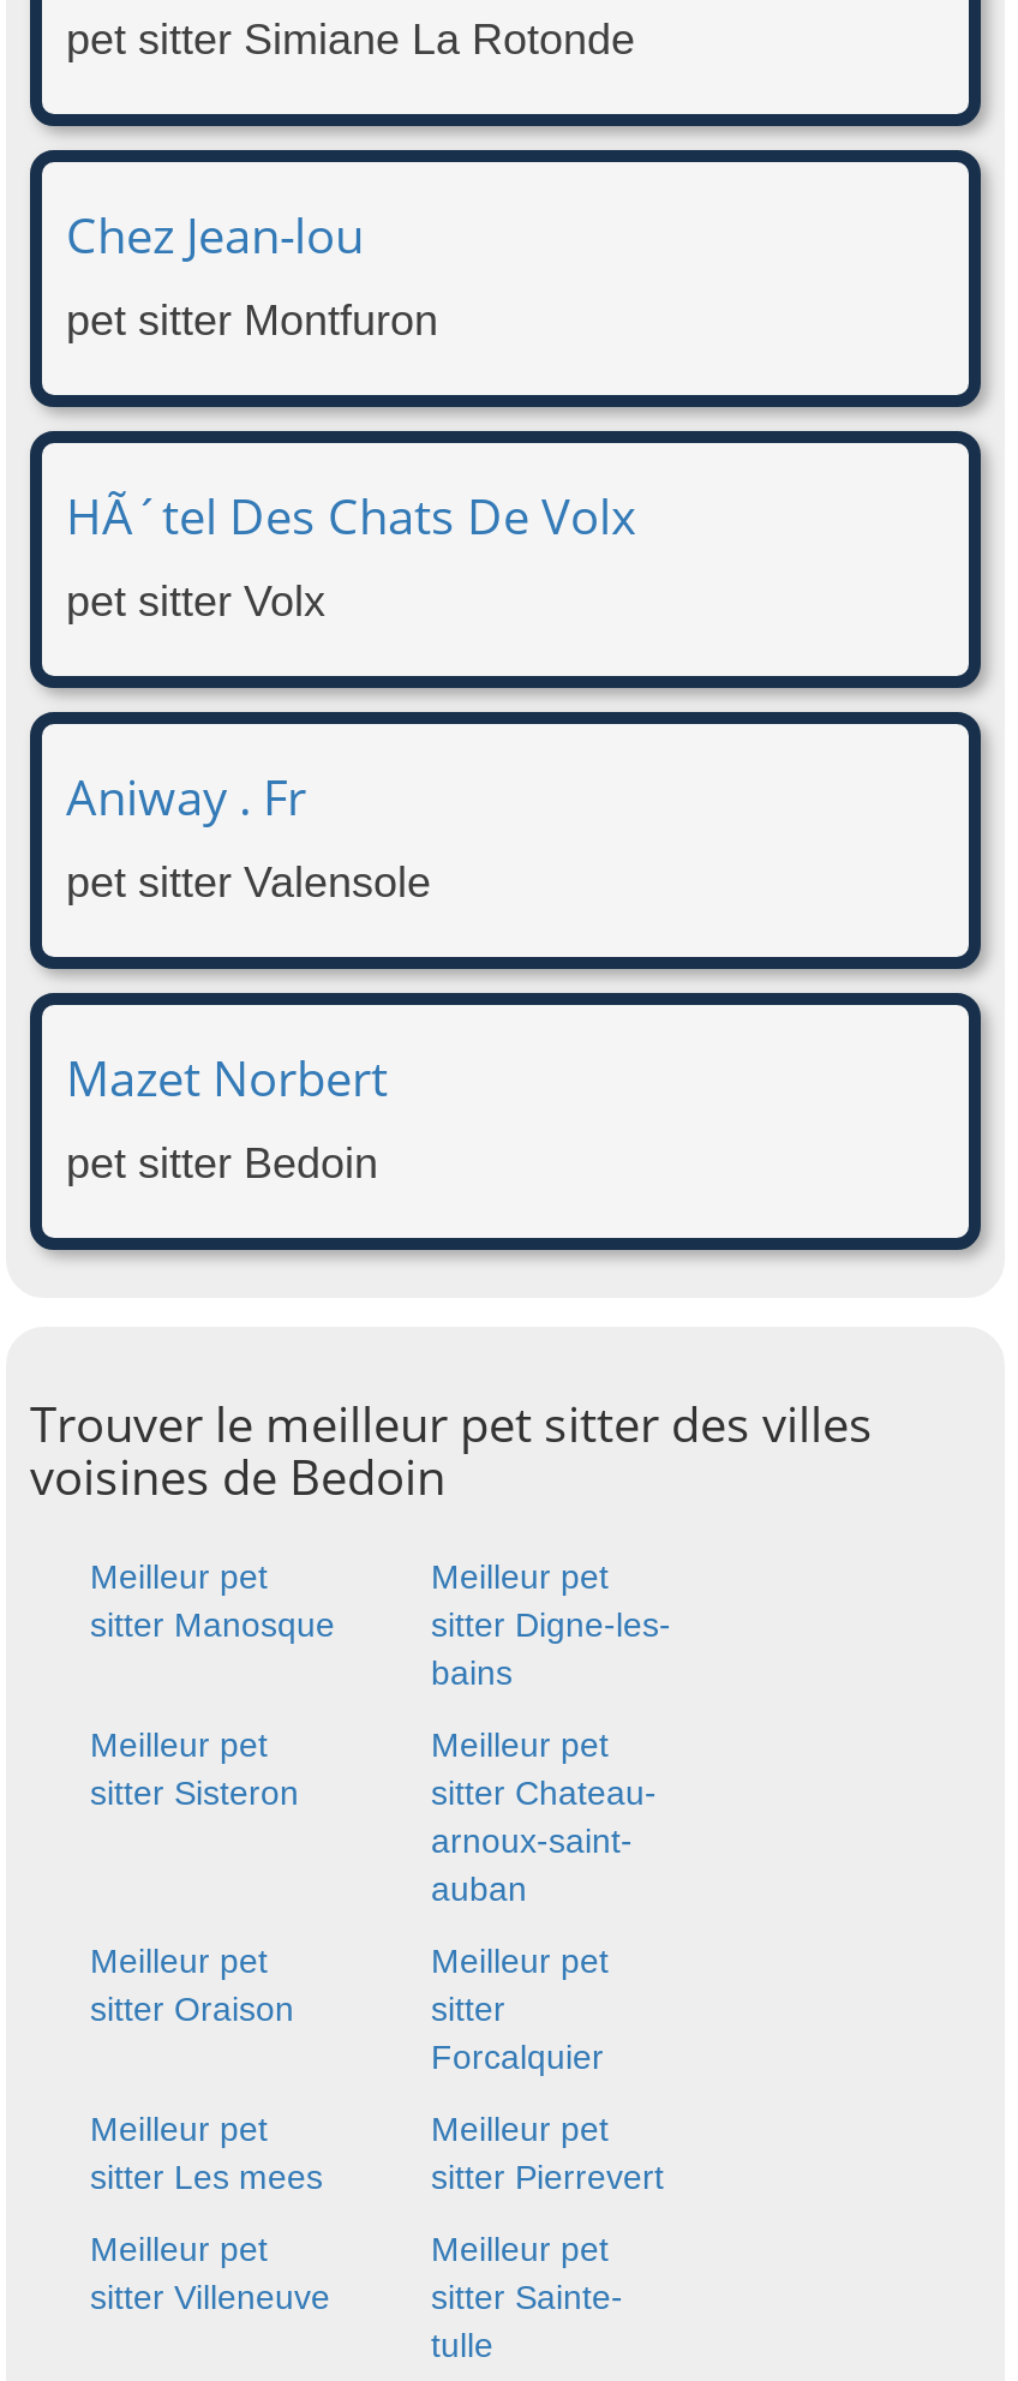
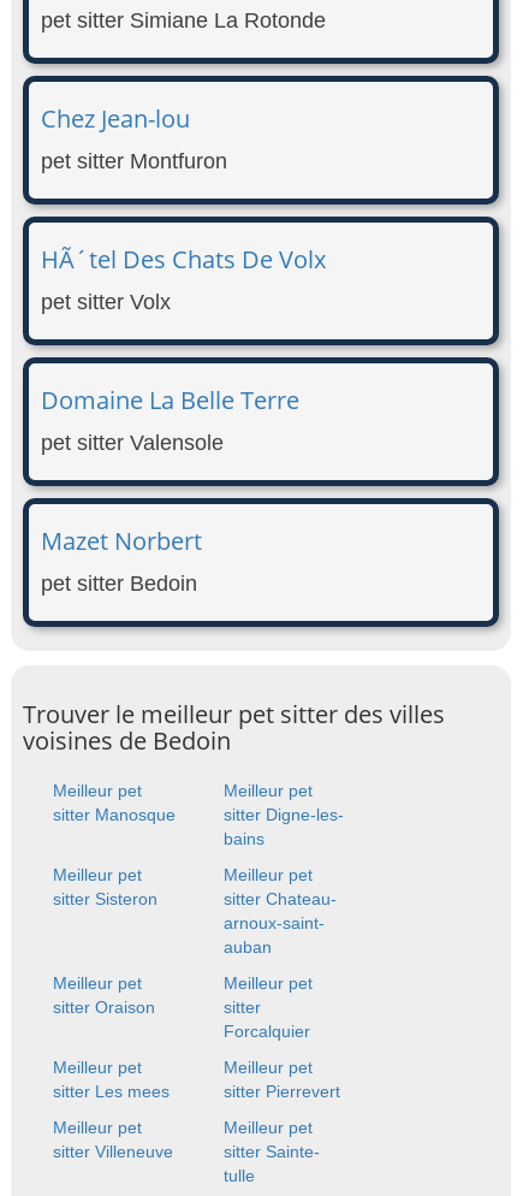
- Aniway . Fr
+ Domaine La Belle Terre
